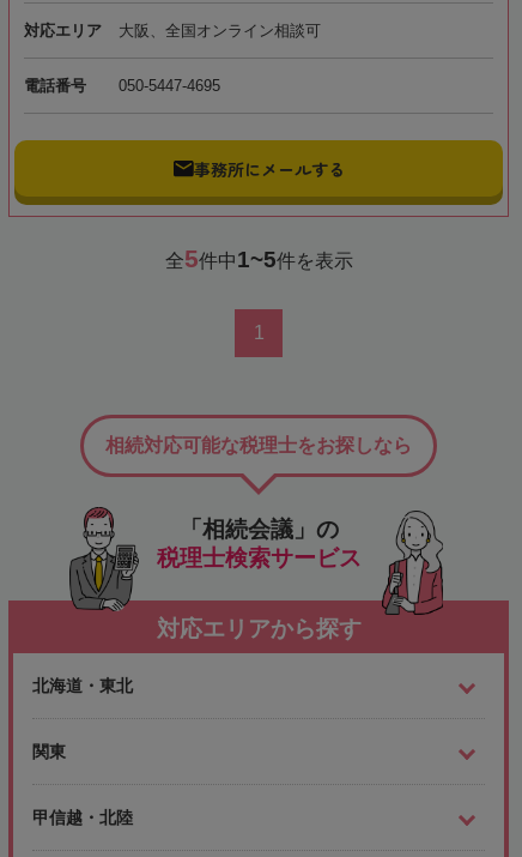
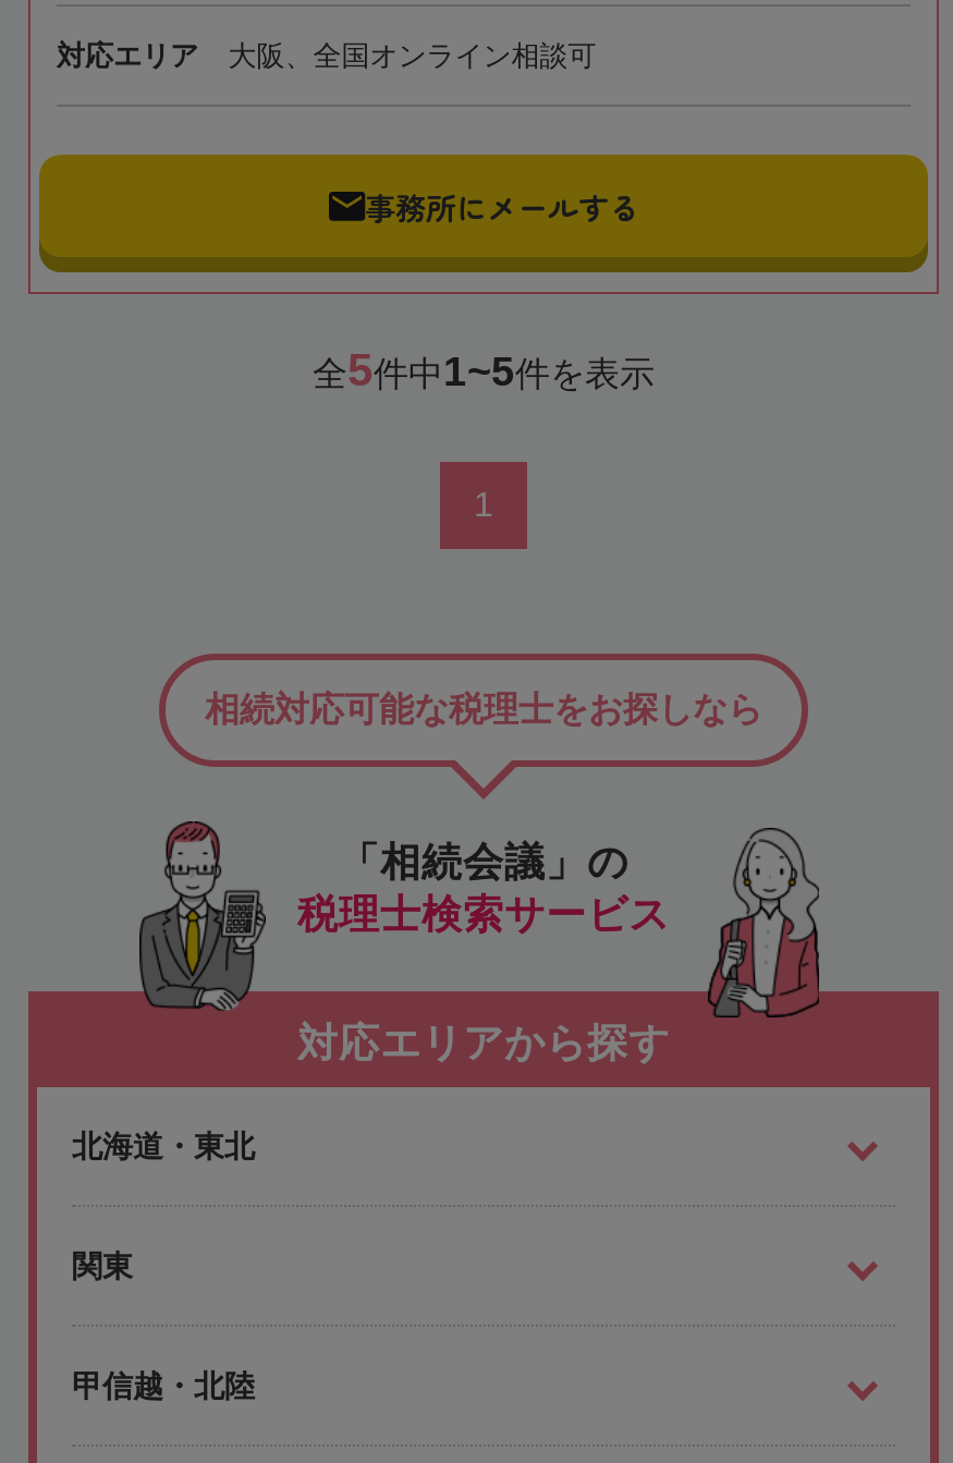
- 電話番号
- 050-5447-4695
